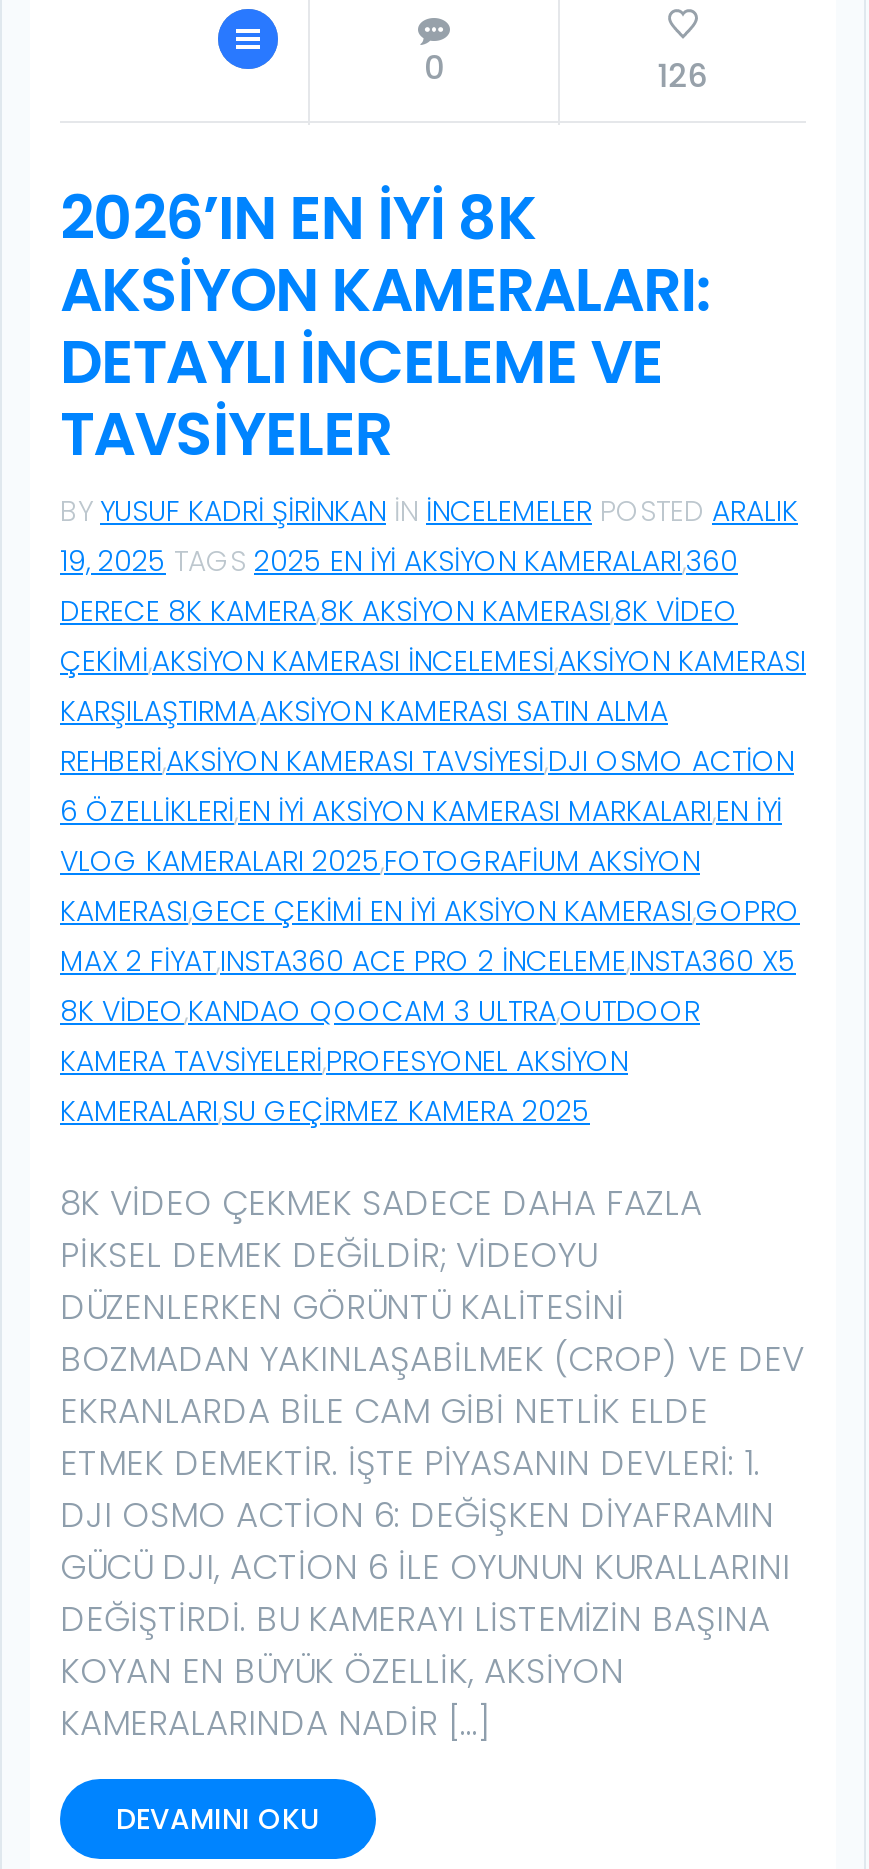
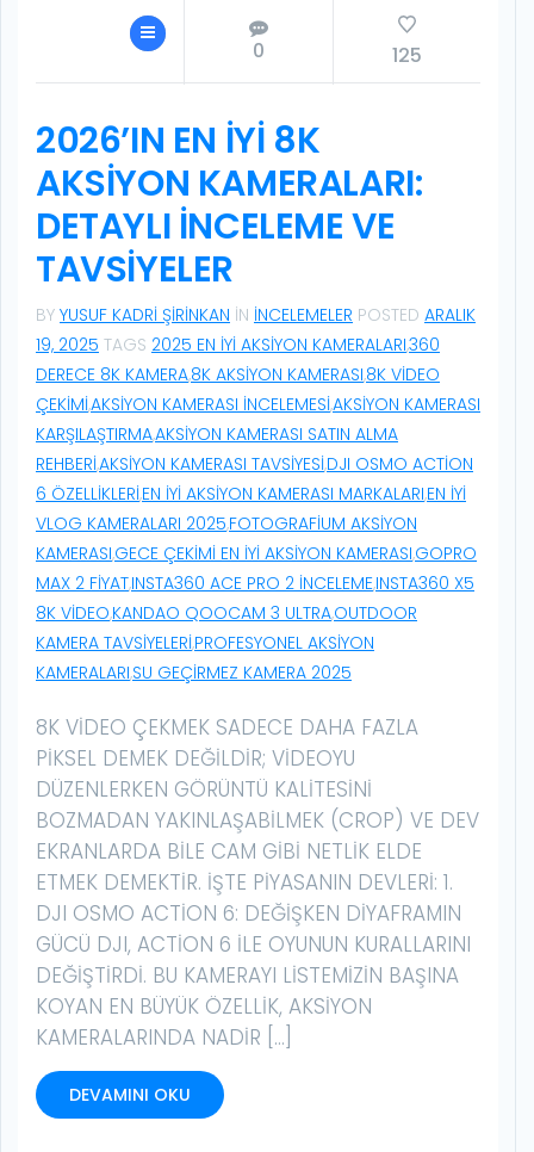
- 126
+ 125
